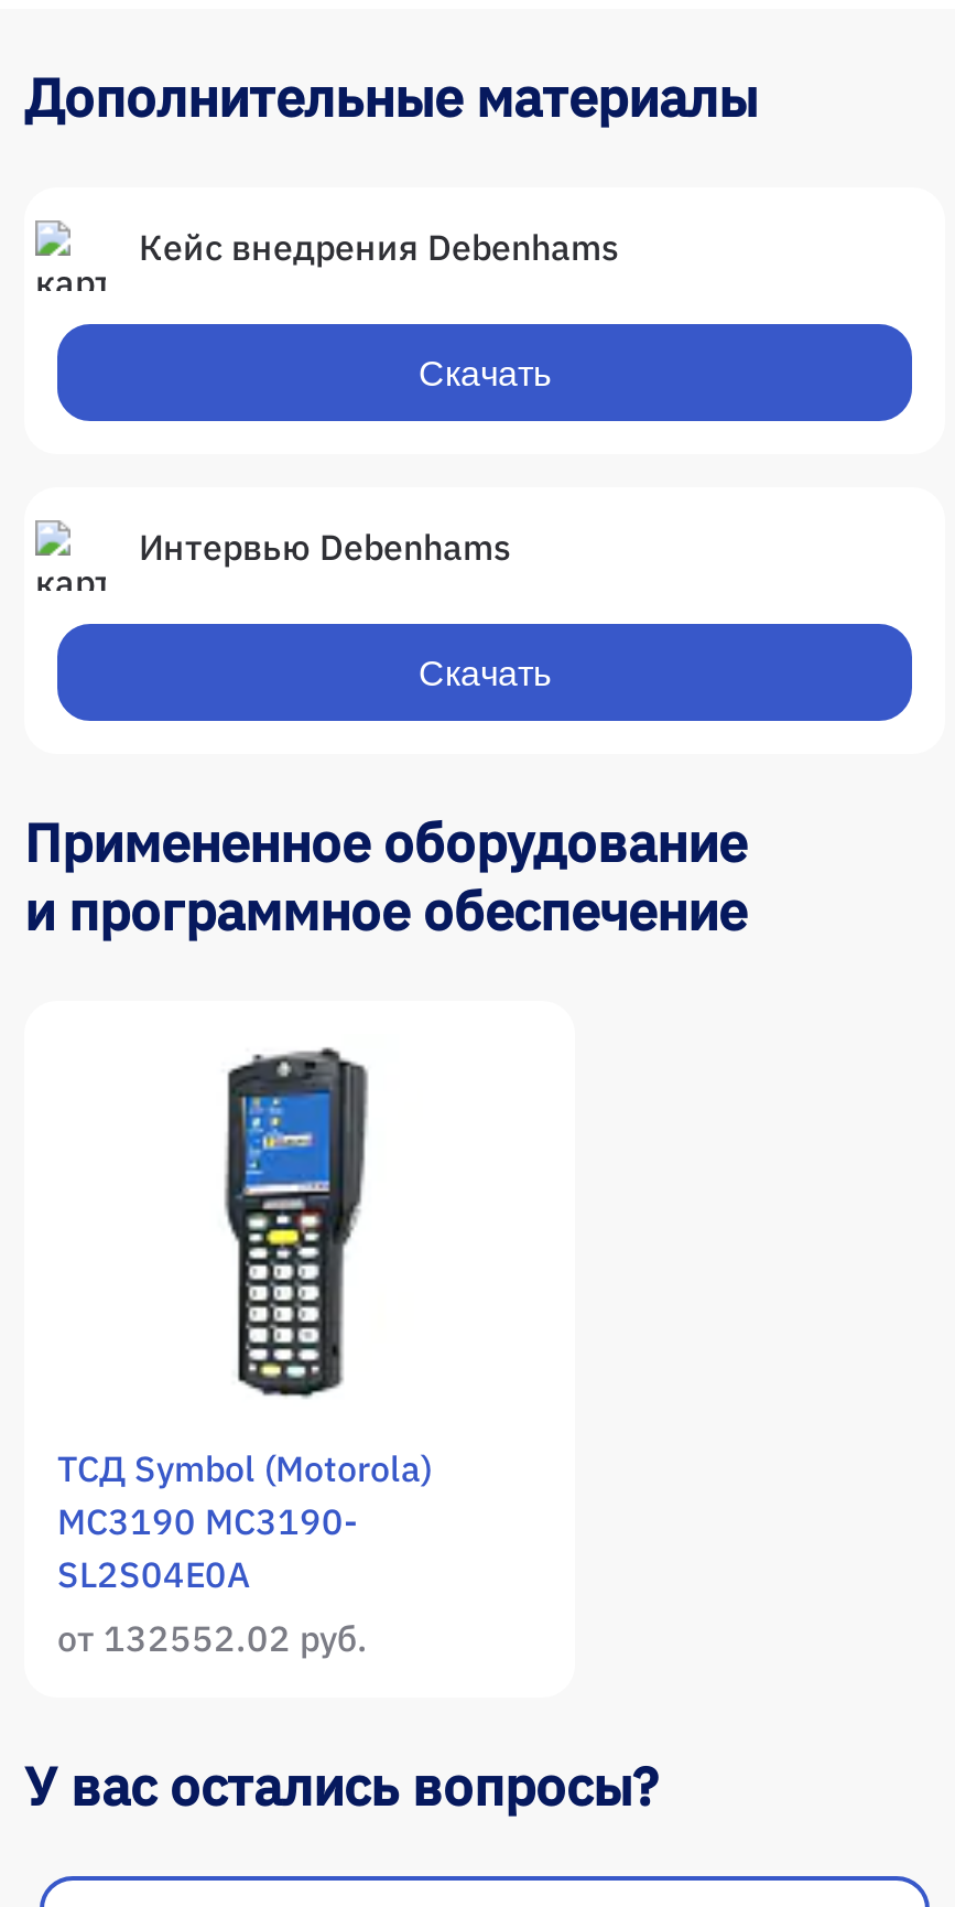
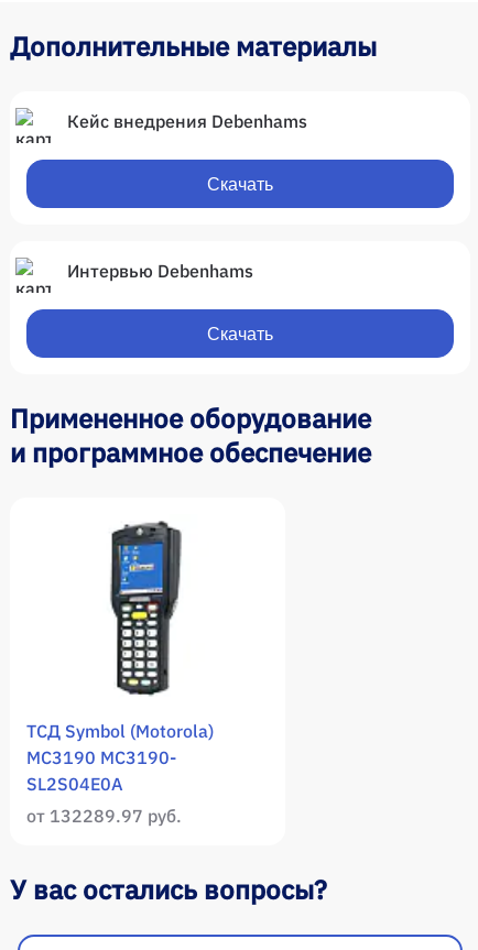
- от 132552.02 руб.
+ от 132289.97 руб.
